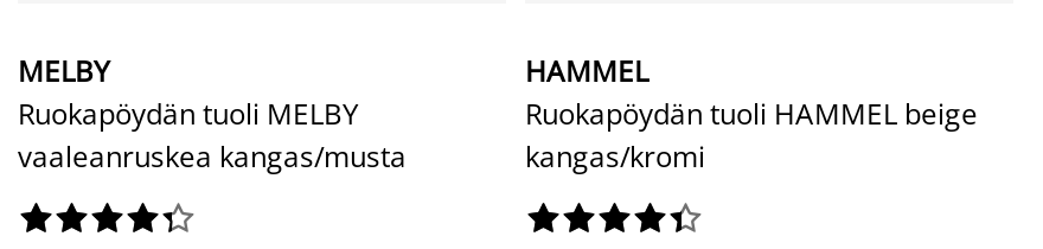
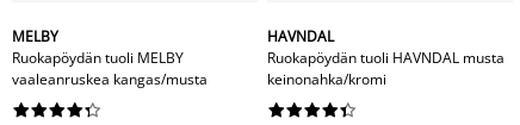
- HAMMEL
- Ruokapöydän tuoli HAMMEL beige
- kangas/kromi
+ HAVNDAL
+ Ruokapöydän tuoli HAVNDAL musta
+ keinonahka/kromi
